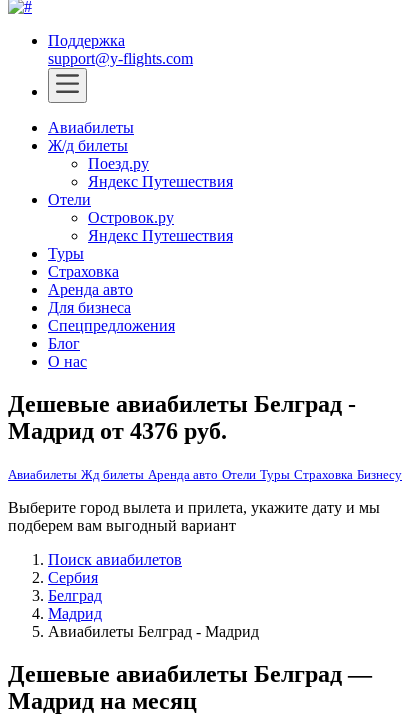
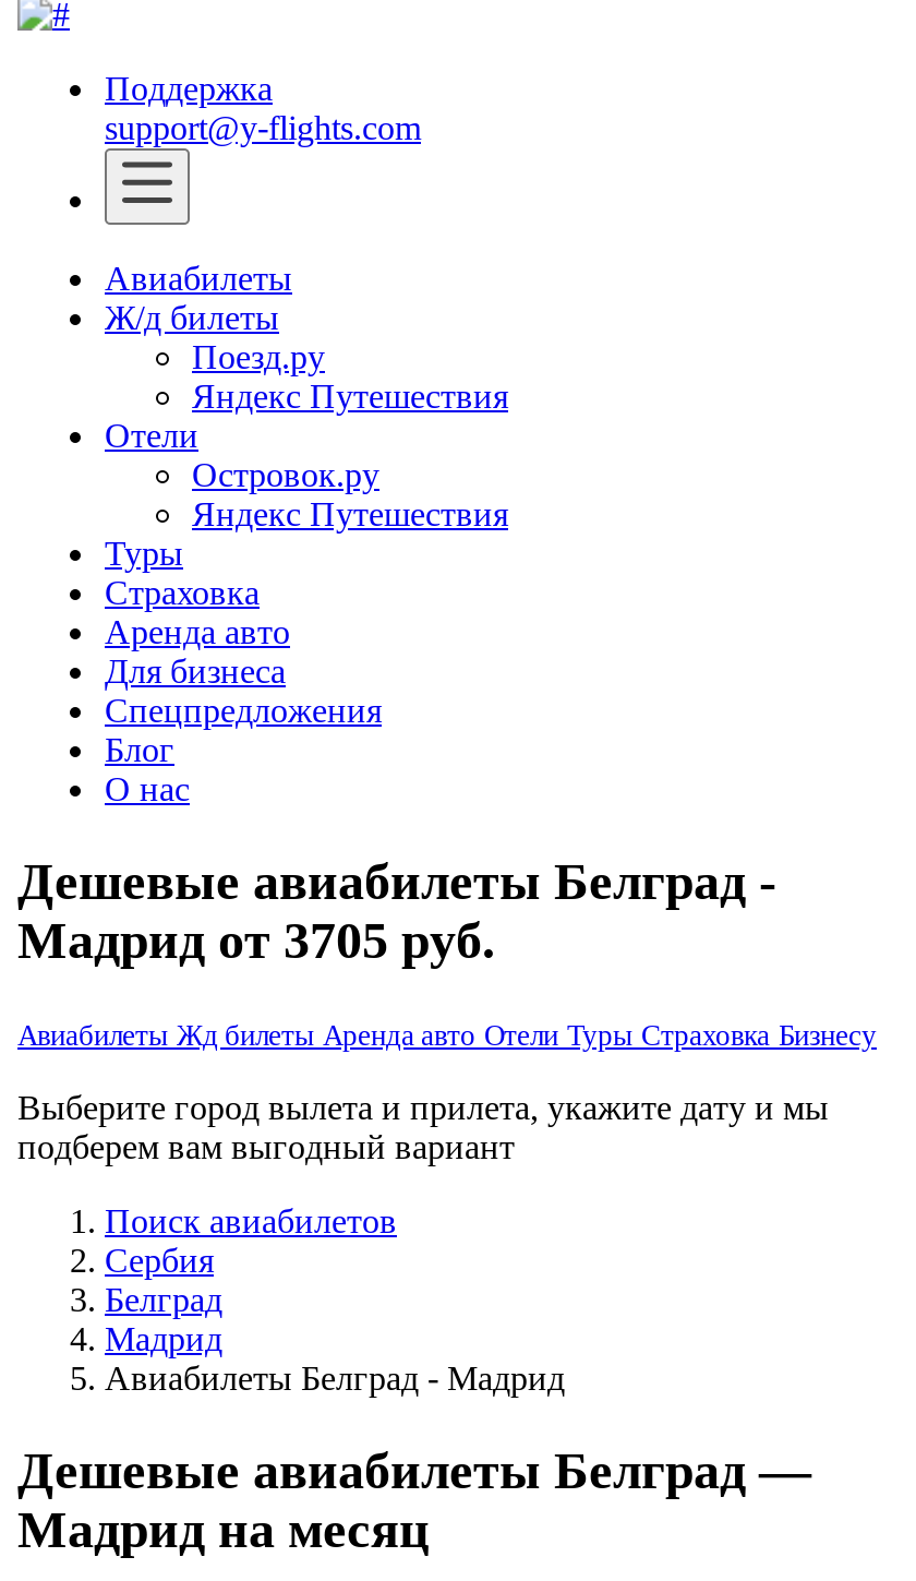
- Мадрид от 4376 руб.
+ Мадрид от 3705 руб.
